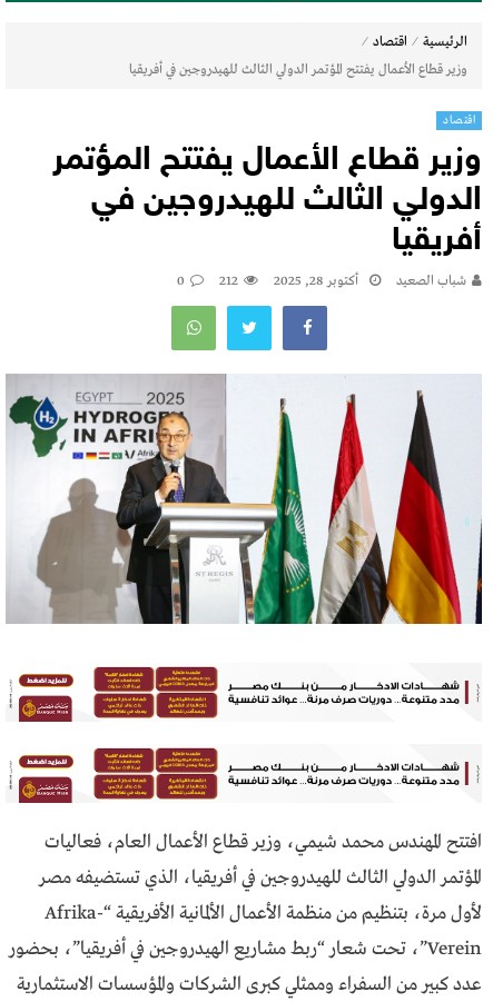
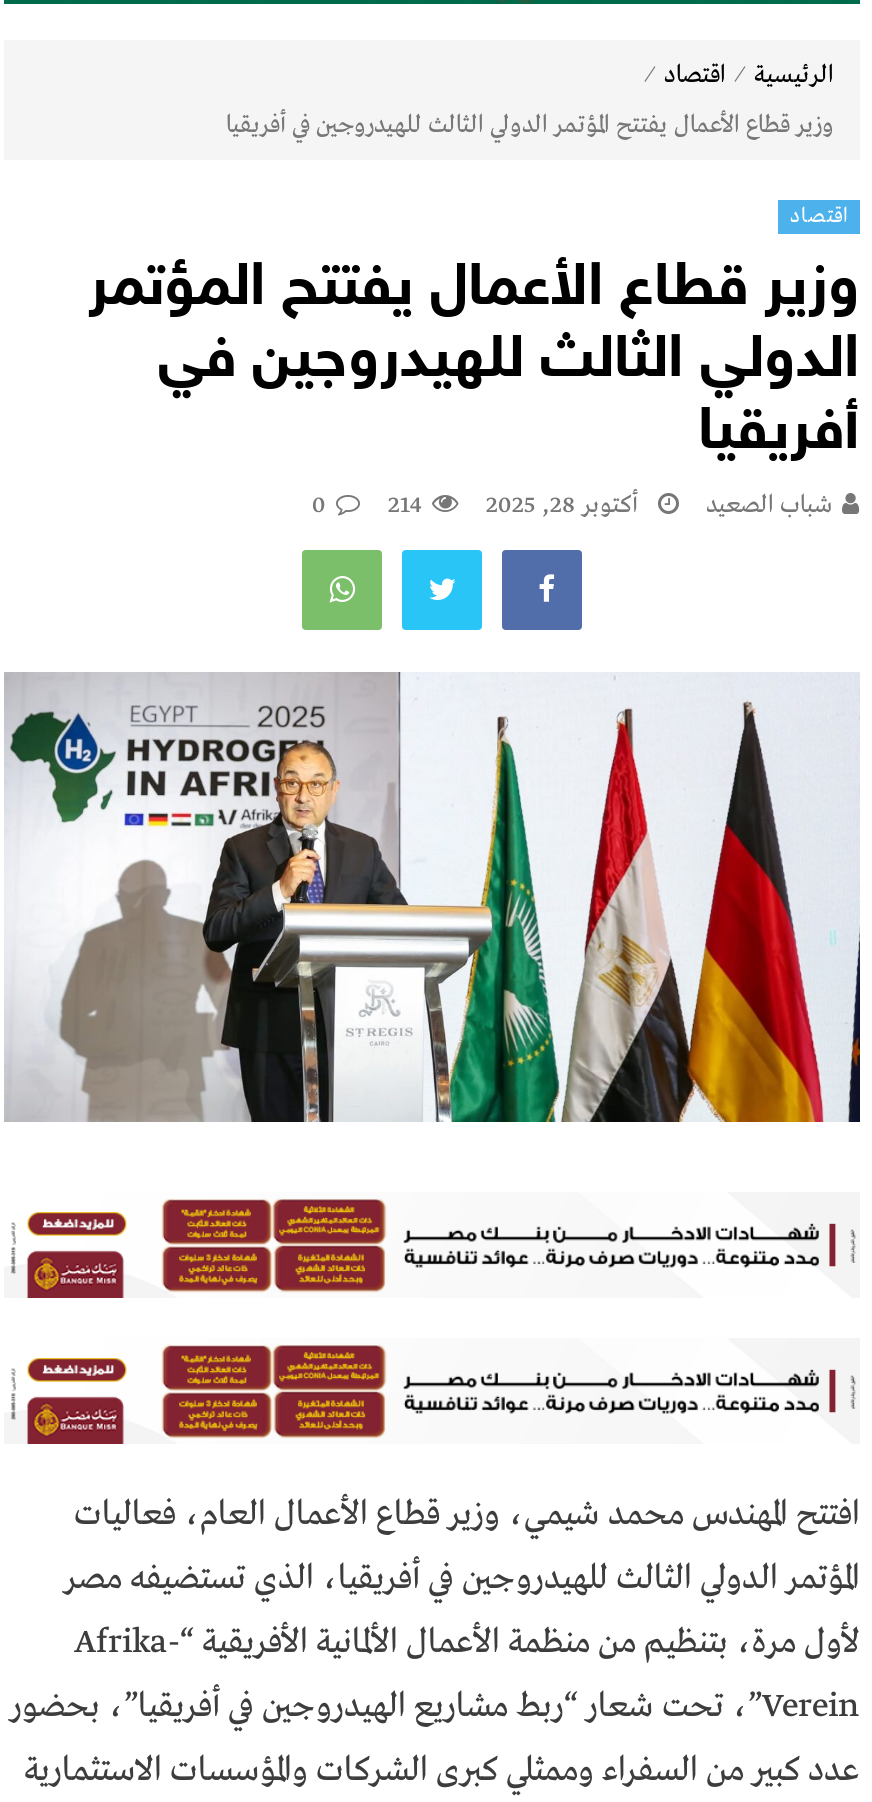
- 0 212
+ 0 214
